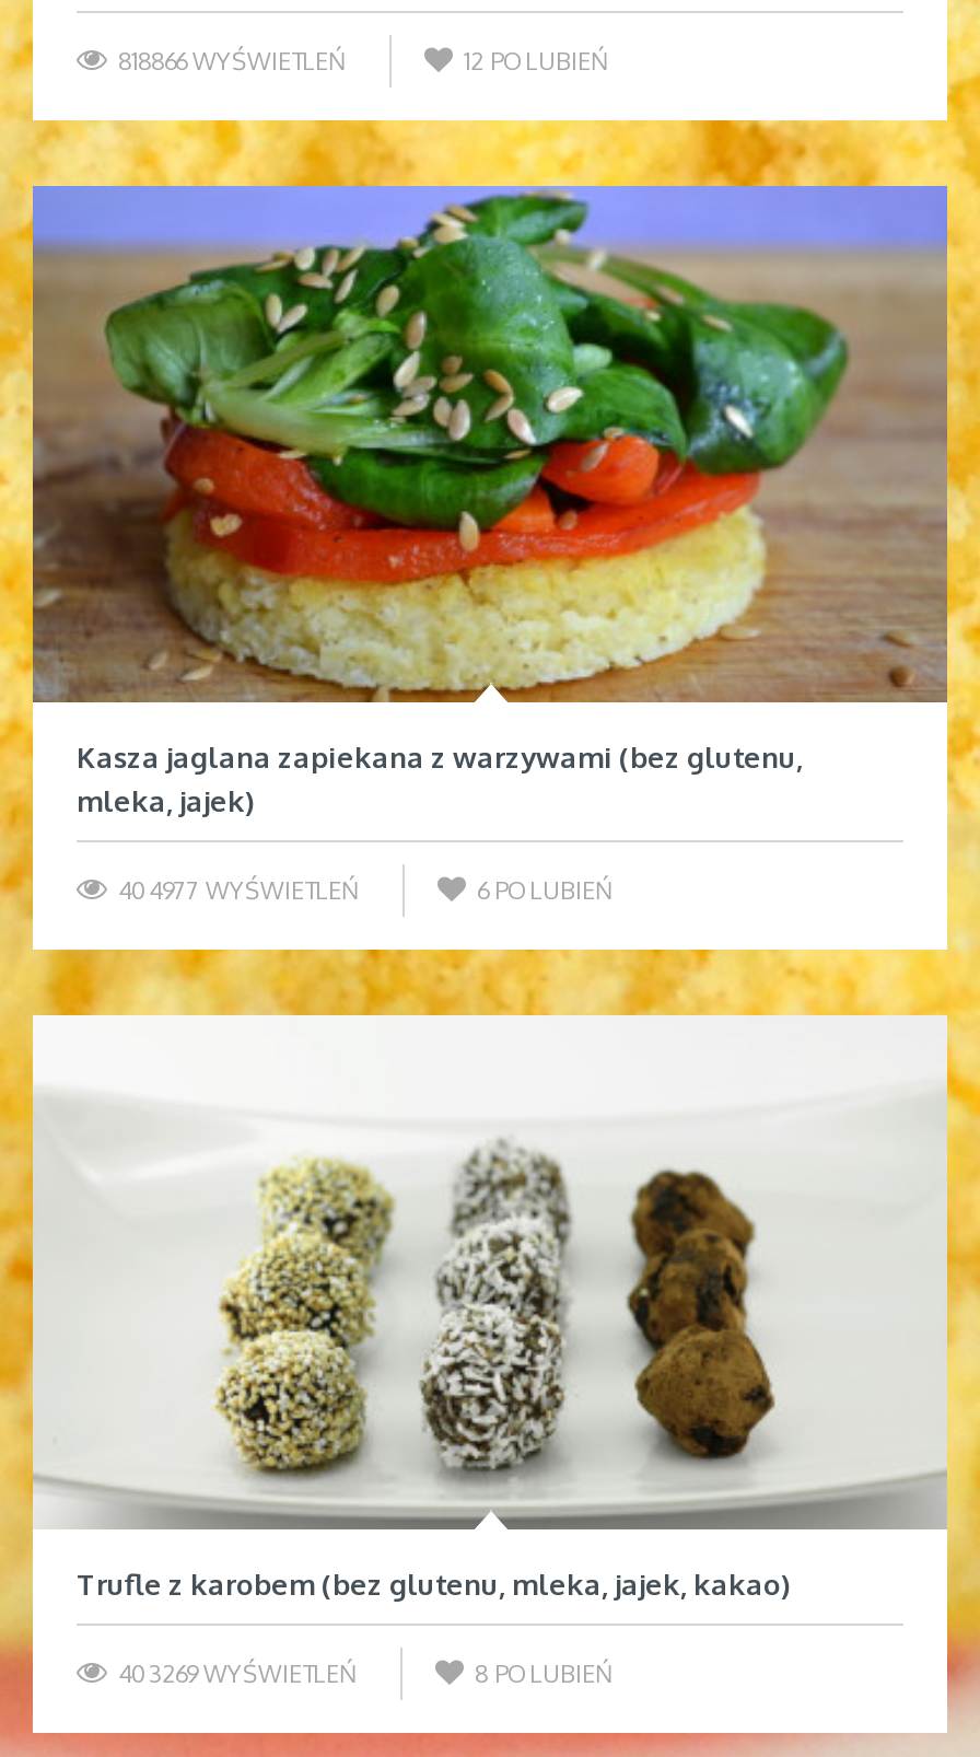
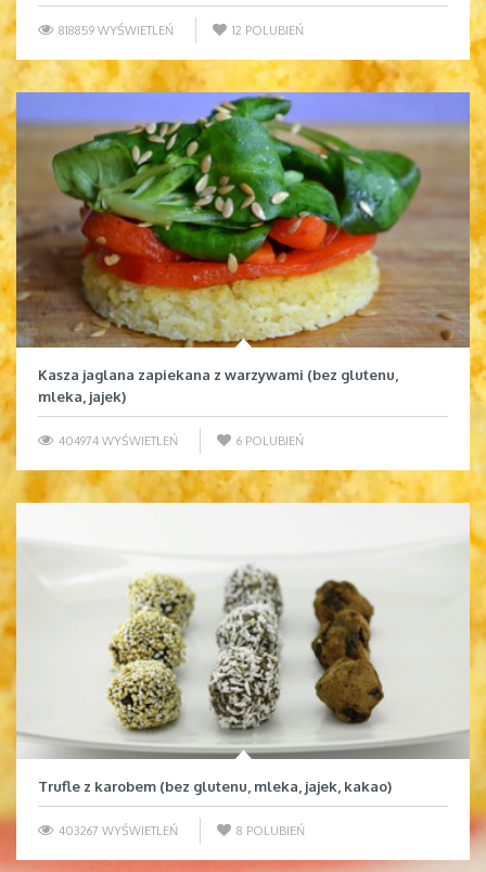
- 818866 WYŚWIETLEŃ
+ 818859 WYŚWIETLEŃ

- 404977 WYŚWIETLEŃ
+ 404974 WYŚWIETLEŃ

- 403269 WYŚWIETLEŃ
+ 403267 WYŚWIETLEŃ
